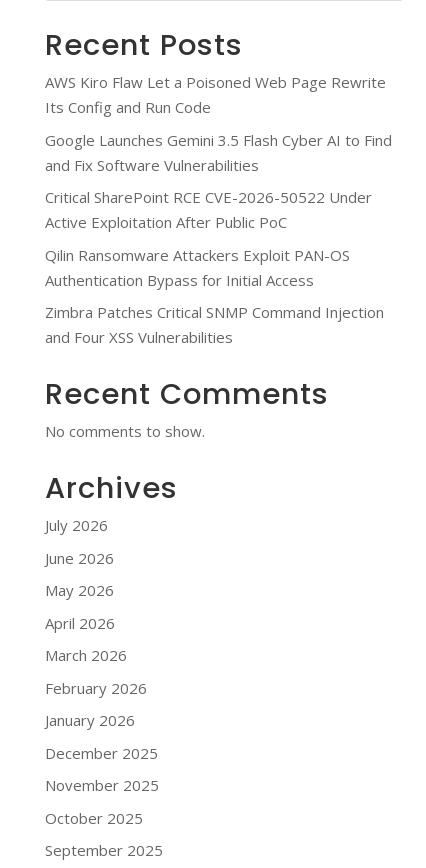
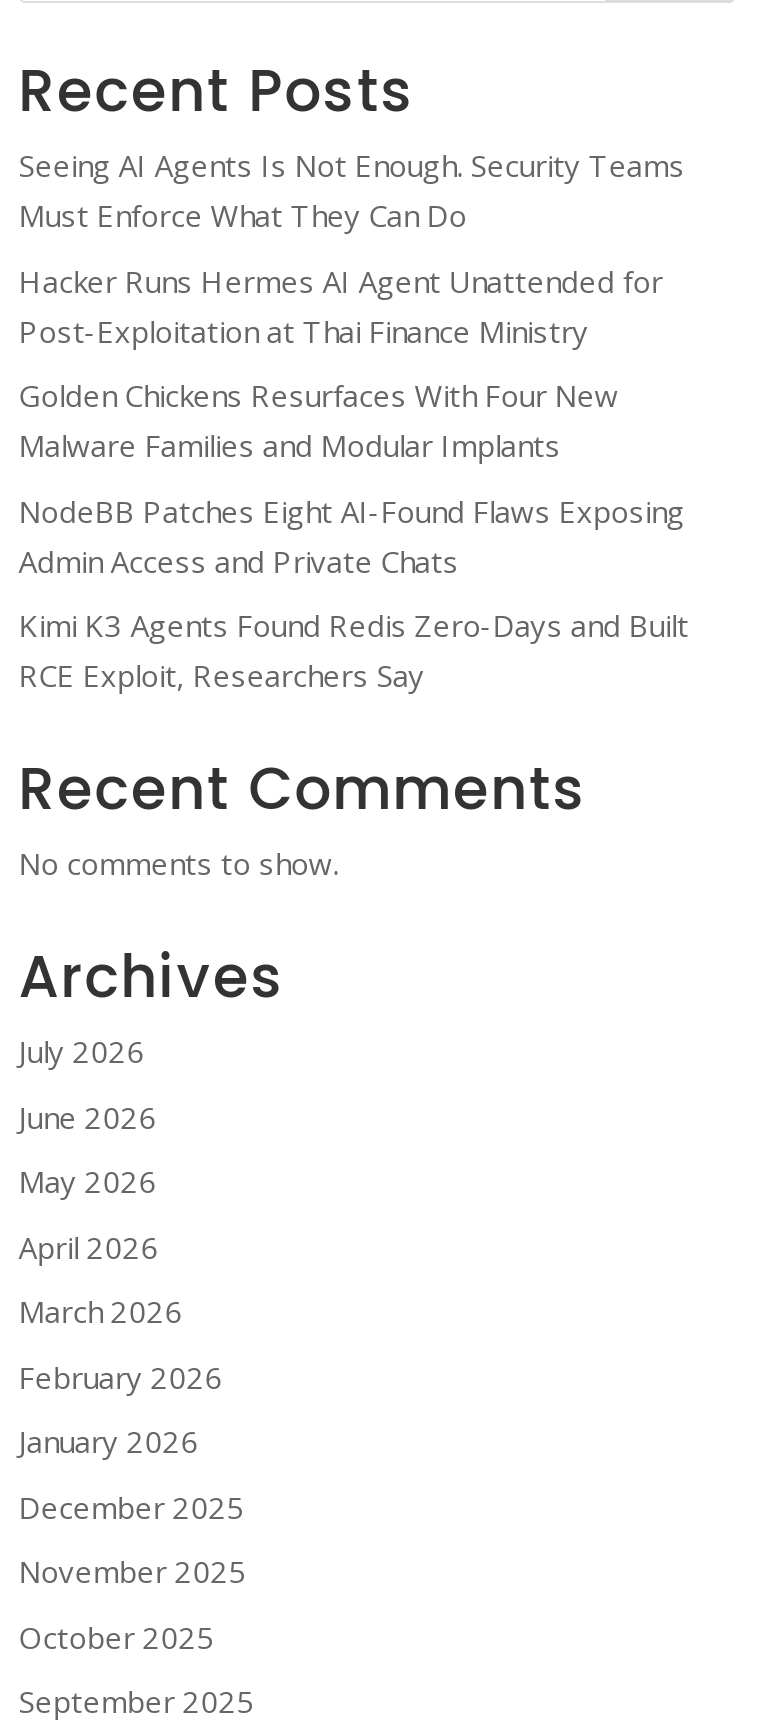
- AWS Kiro Flaw Let a Poisoned Web Page Rewrite
- Its Config and Run Code
+ Seeing AI Agents Is Not Enough. Security Teams
+ Must Enforce What They Can Do

- Google Launches Gemini 3.5 Flash Cyber AI to Find
- and Fix Software Vulnerabilities
+ Hacker Runs Hermes AI Agent Unattended for
+ Post-Exploitation at Thai Finance Ministry

- Critical SharePoint RCE CVE-2026-50522 Under
- Active Exploitation After Public PoC
+ Golden Chickens Resurfaces With Four New
+ Malware Families and Modular Implants

- Qilin Ransomware Attackers Exploit PAN-OS
- Authentication Bypass for Initial Access
+ NodeBB Patches Eight AI-Found Flaws Exposing
+ Admin Access and Private Chats

- Zimbra Patches Critical SNMP Command Injection
- and Four XSS Vulnerabilities
+ Kimi K3 Agents Found Redis Zero-Days and Built
+ RCE Exploit, Researchers Say
